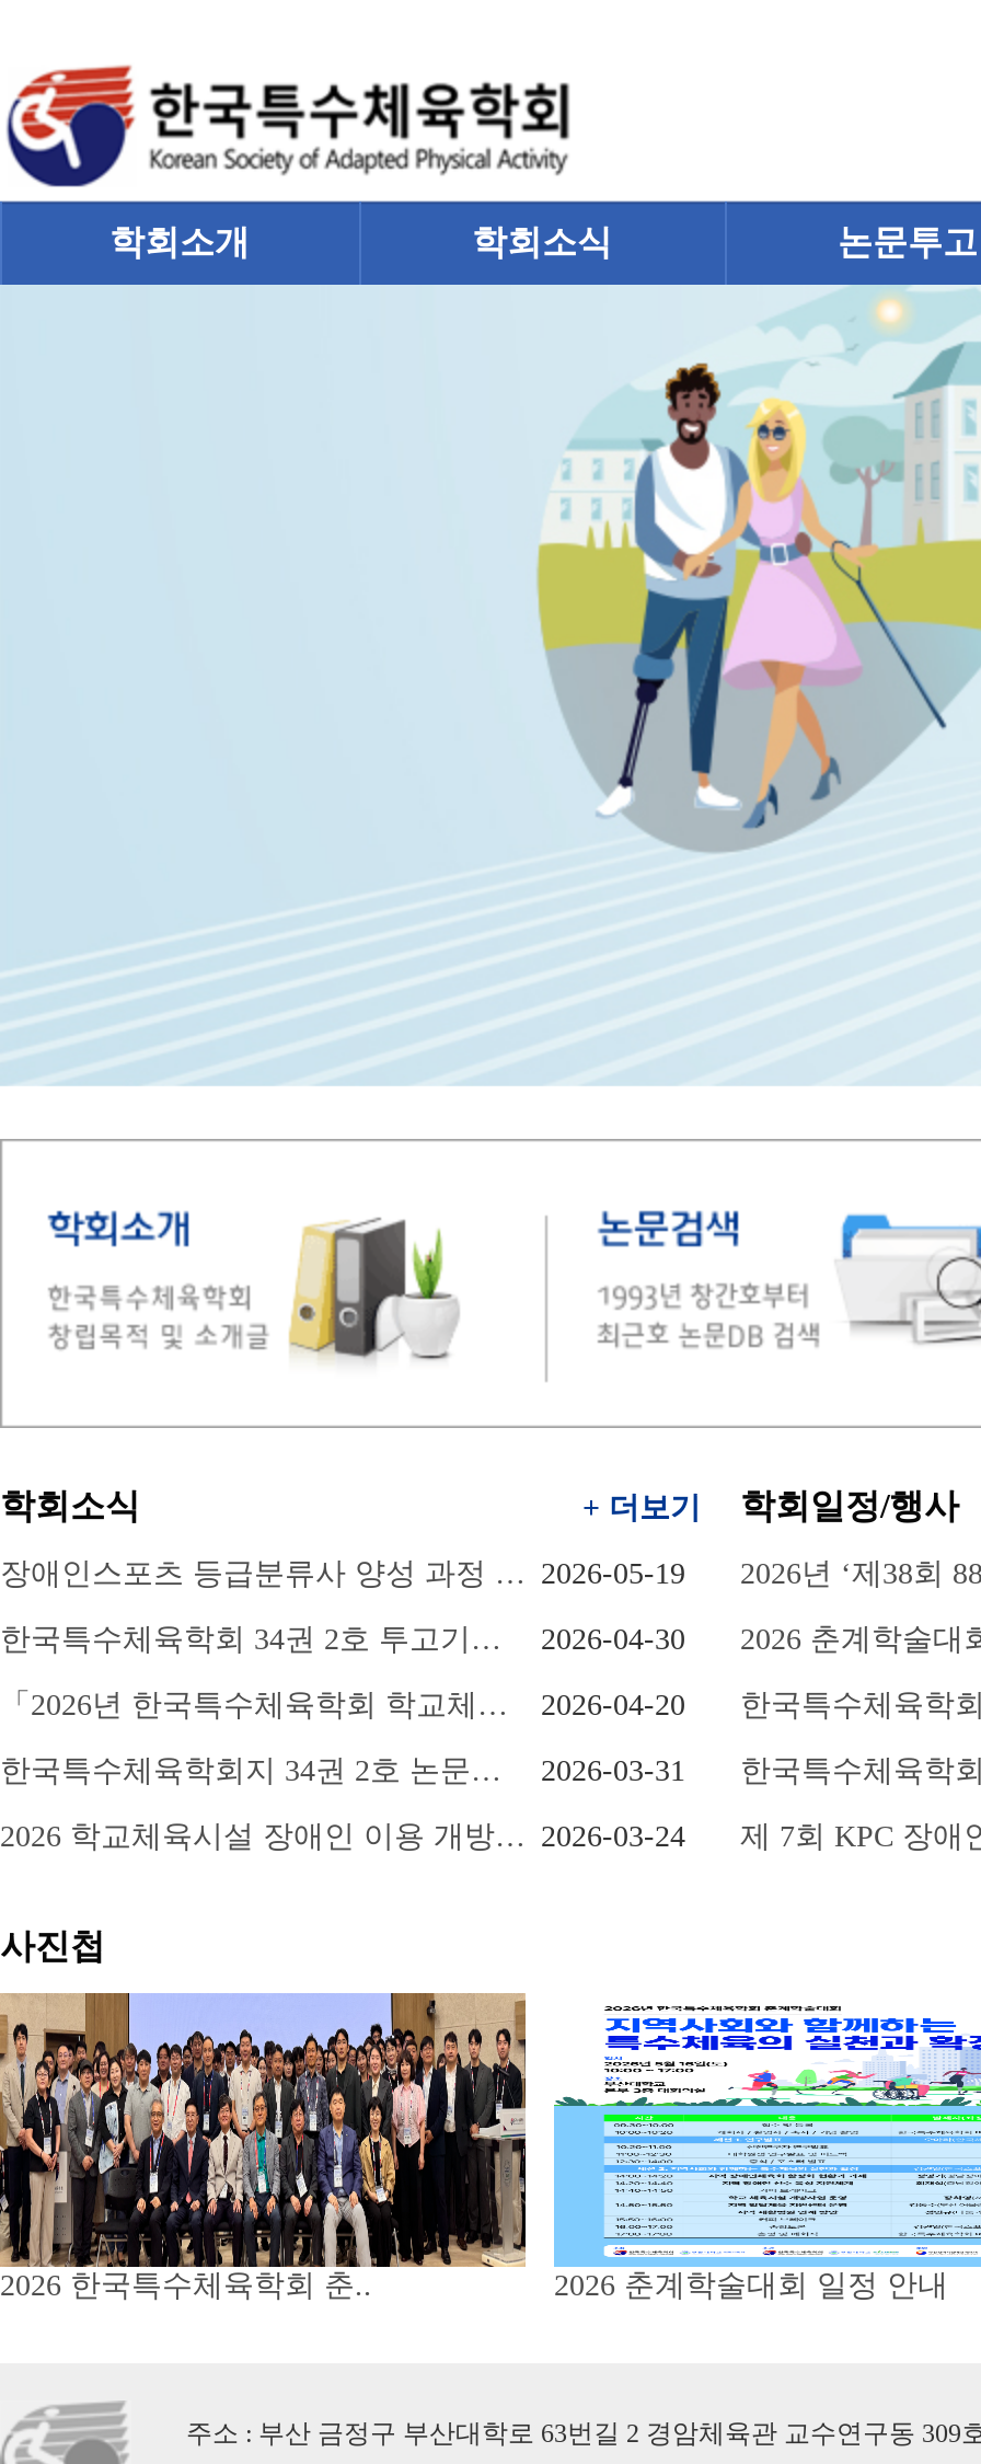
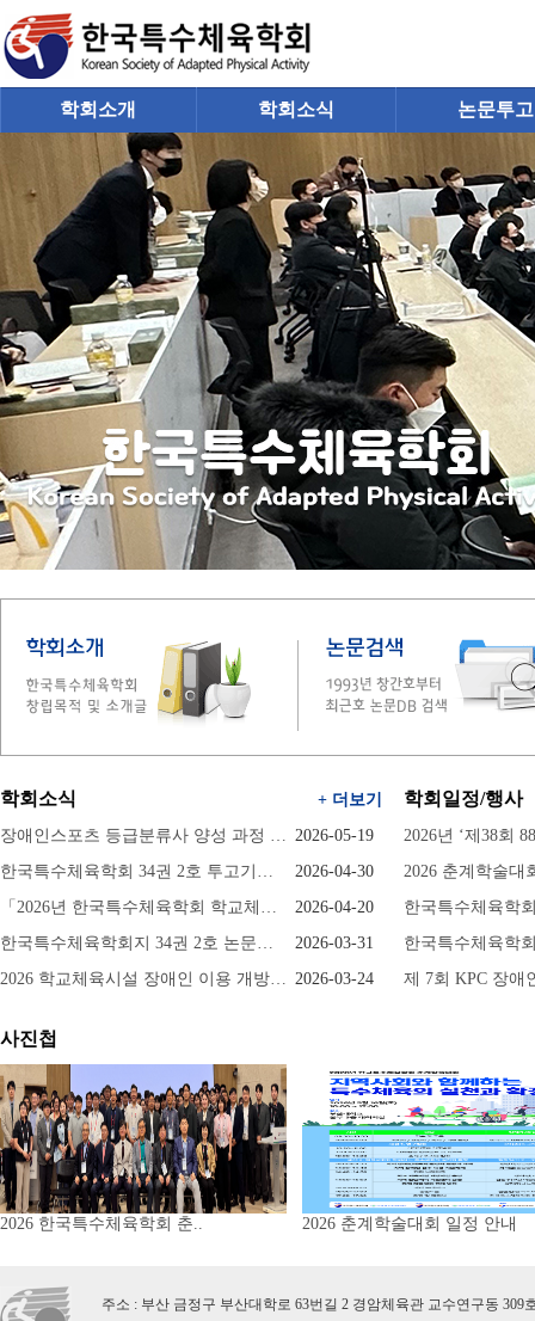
- [image]
+ [image]
